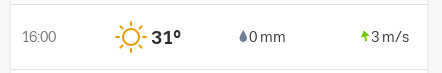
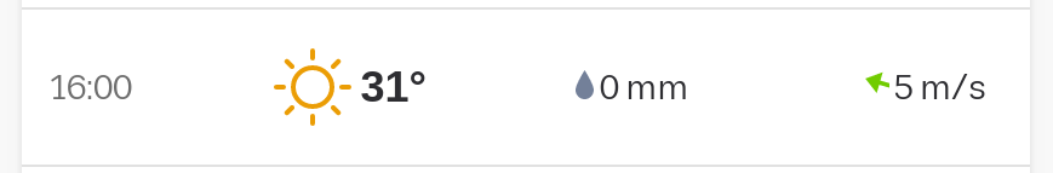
- 3 m/s
+ 5 m/s
